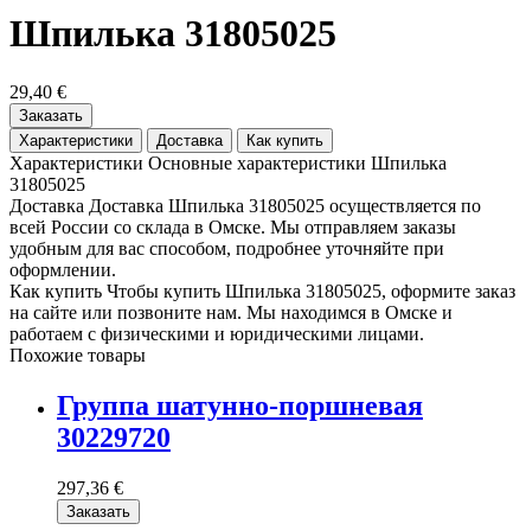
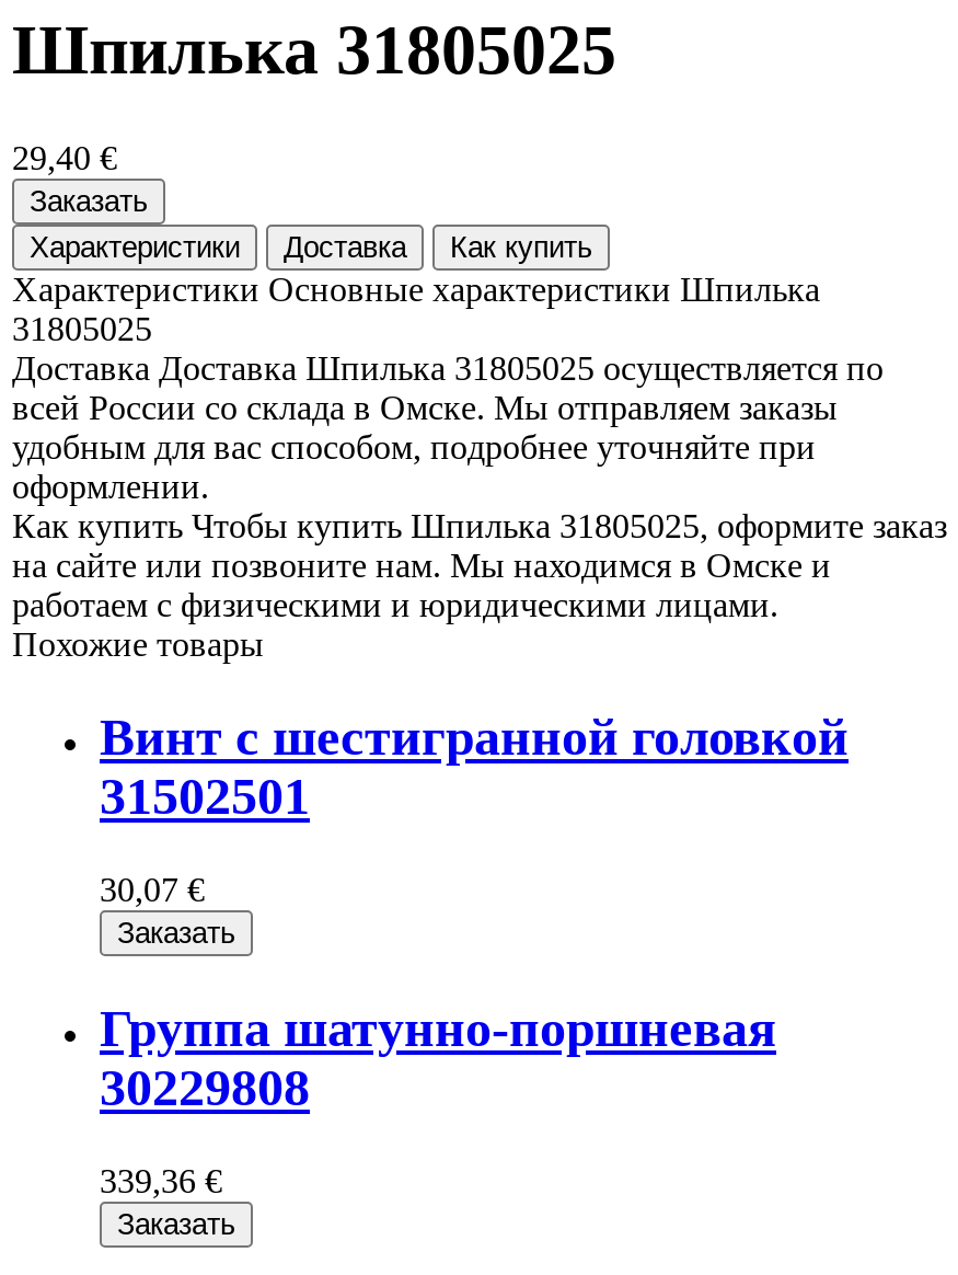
+ Винт с шестигранной головкой
+ 31502501
+ 30,07 €
+ Заказать

- 30229720
+ 30229808

- 297,36 €
+ 339,36 €
